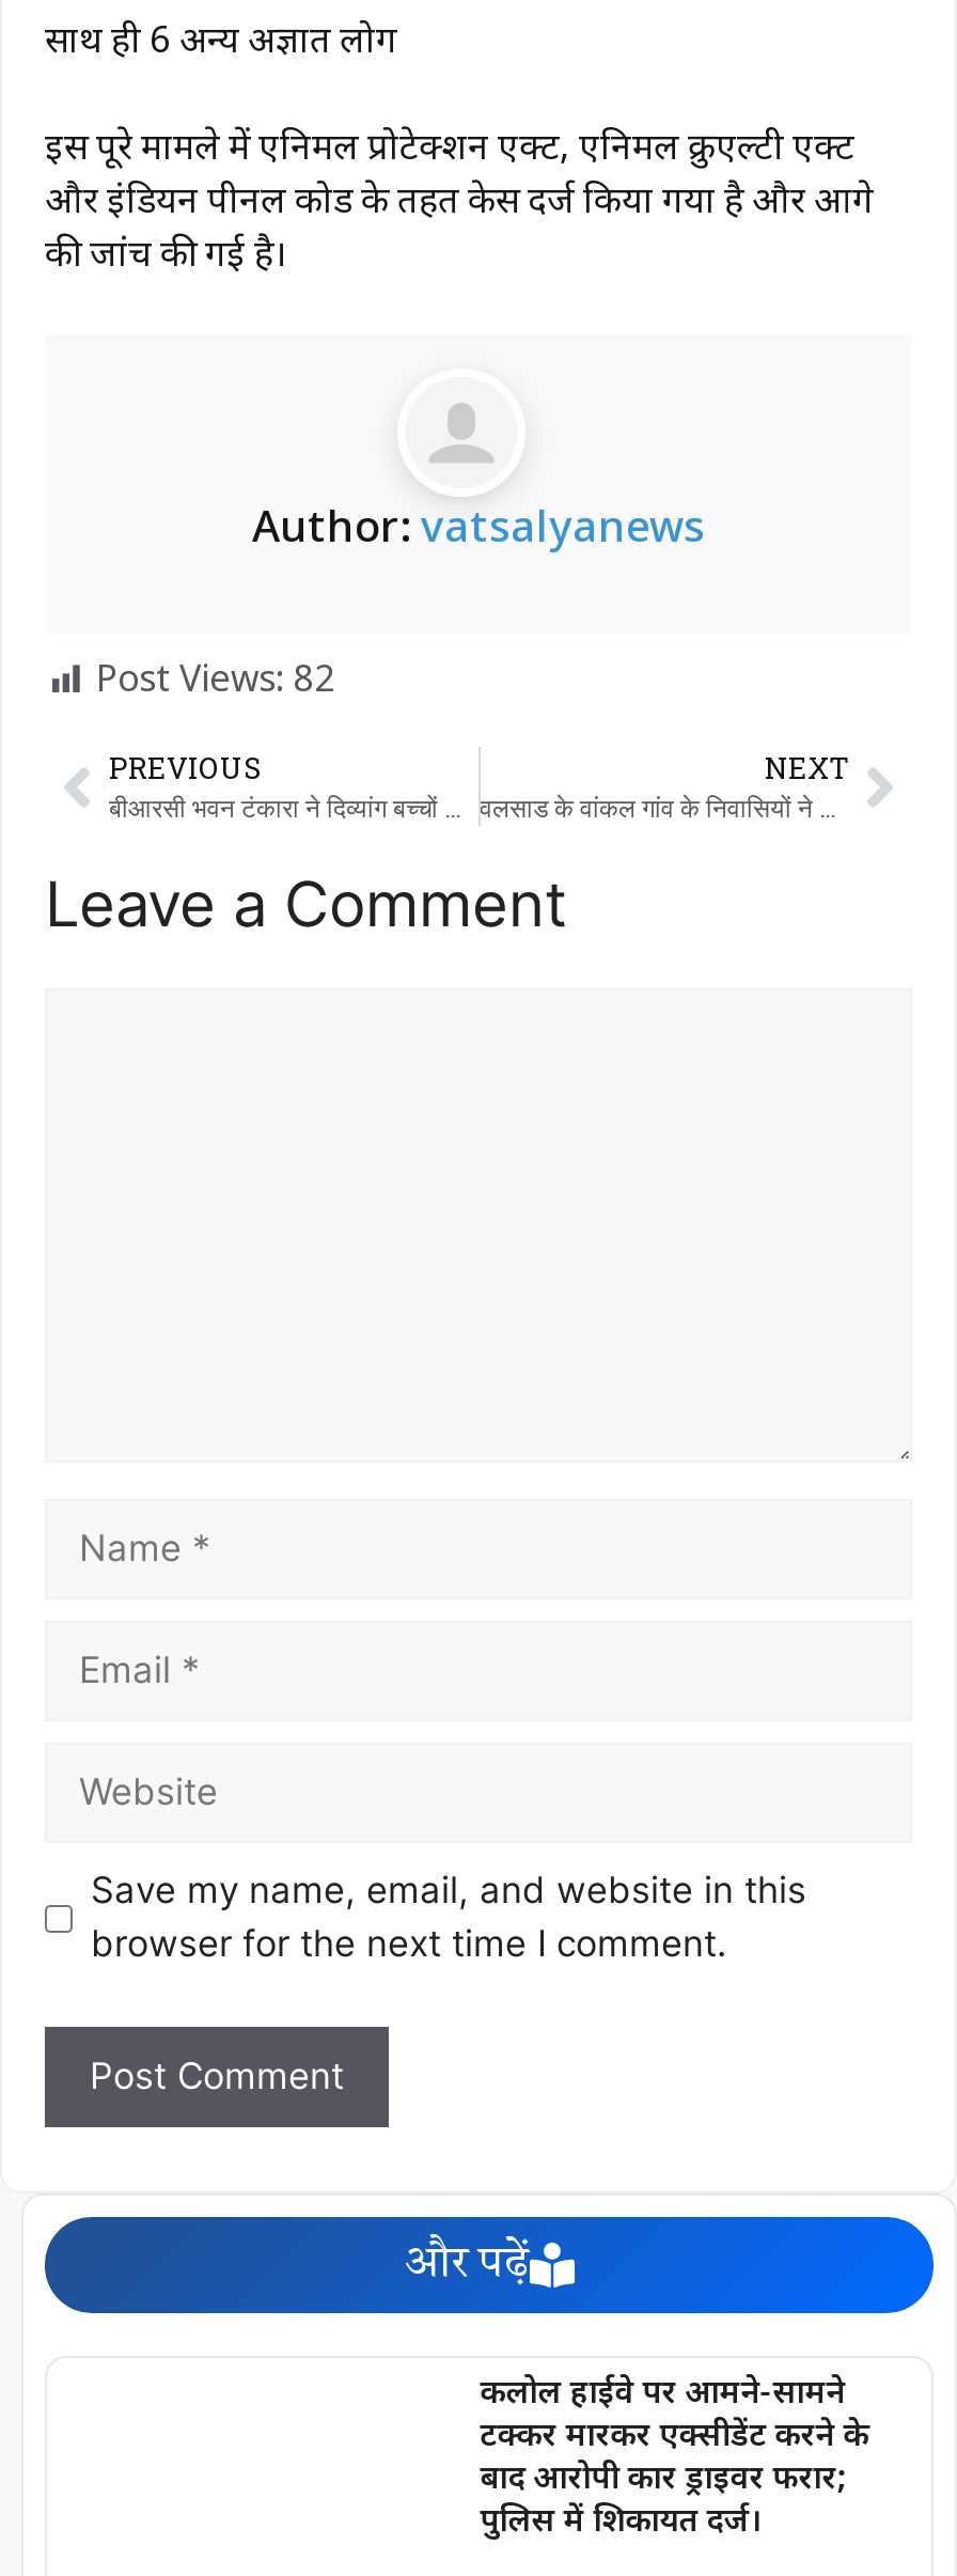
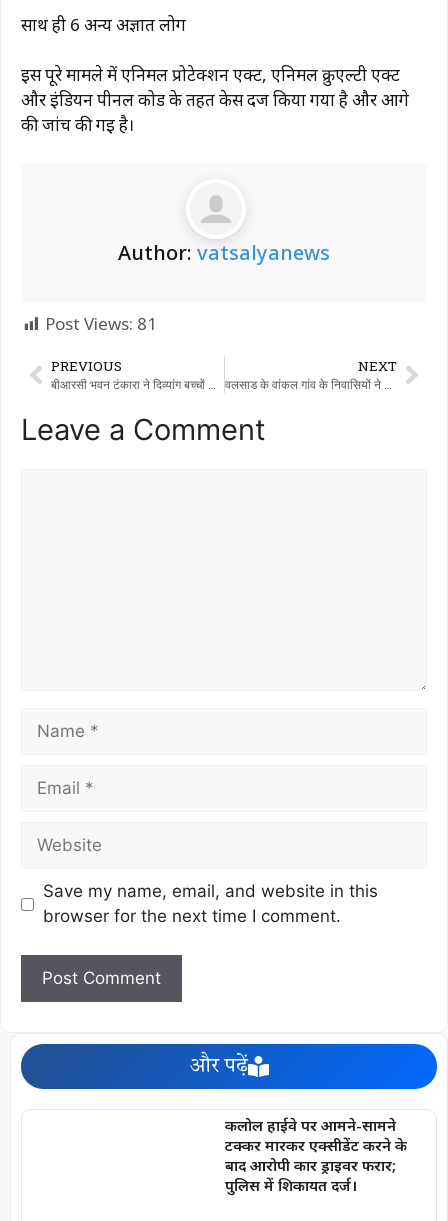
- Post Views: 82
+ Post Views: 81
